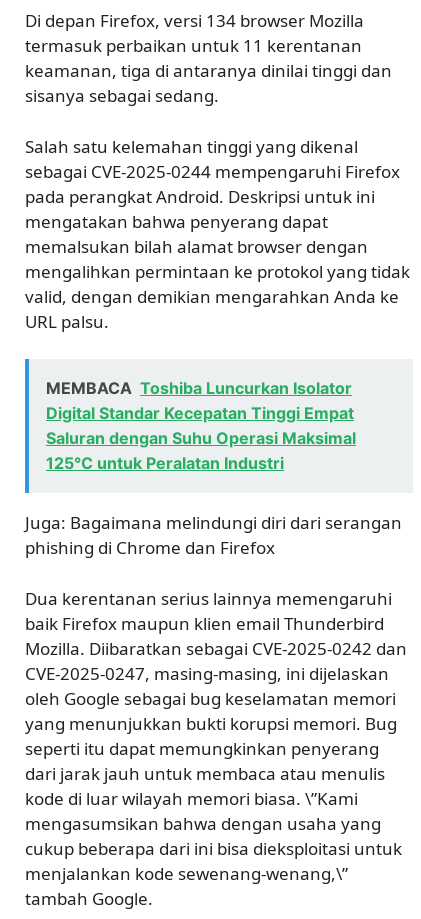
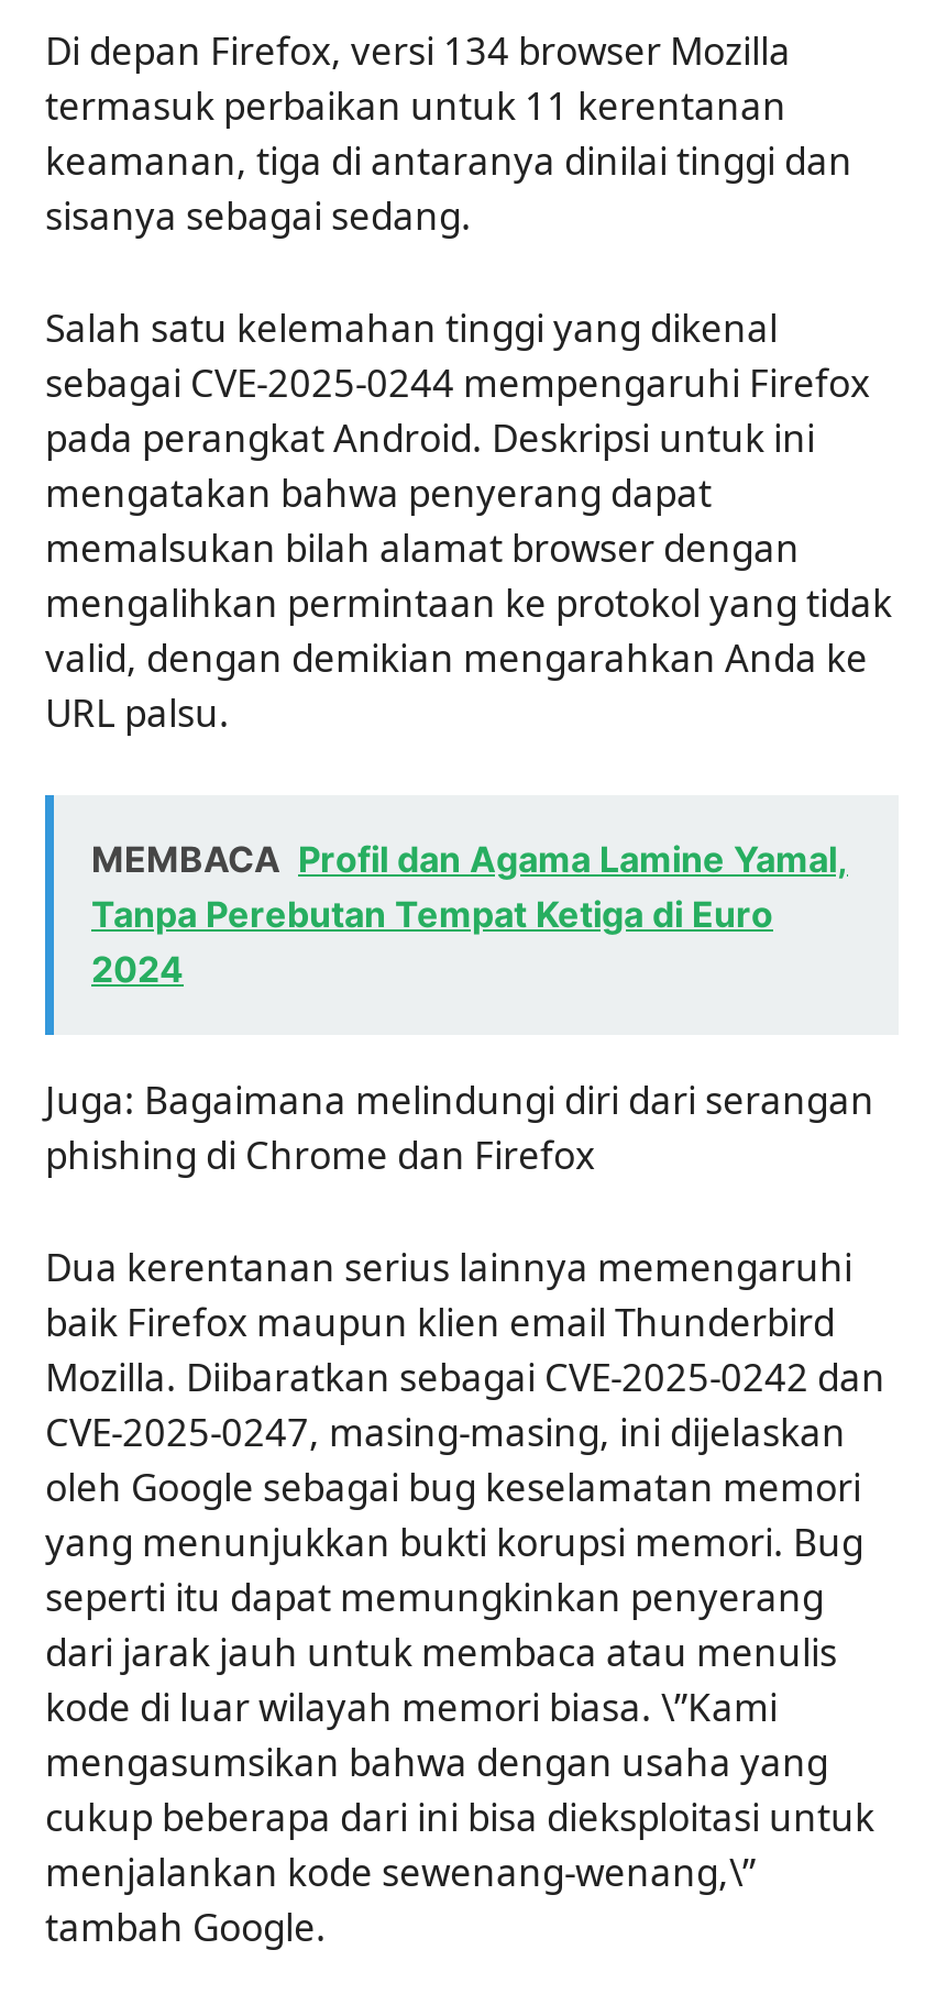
- MEMBACA Toshiba Luncurkan Isolator
- Digital Standar Kecepatan Tinggi Empat
- Saluran dengan Suhu Operasi Maksimal
- 125°C untuk Peralatan Industri
+ MEMBACA Profil dan Agama Lamine Yamal,
+ Tanpa Perebutan Tempat Ketiga di Euro
+ 2024
